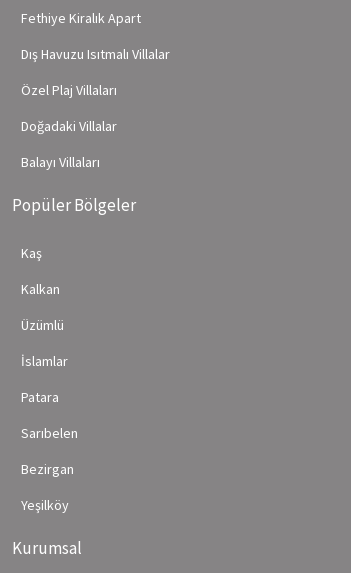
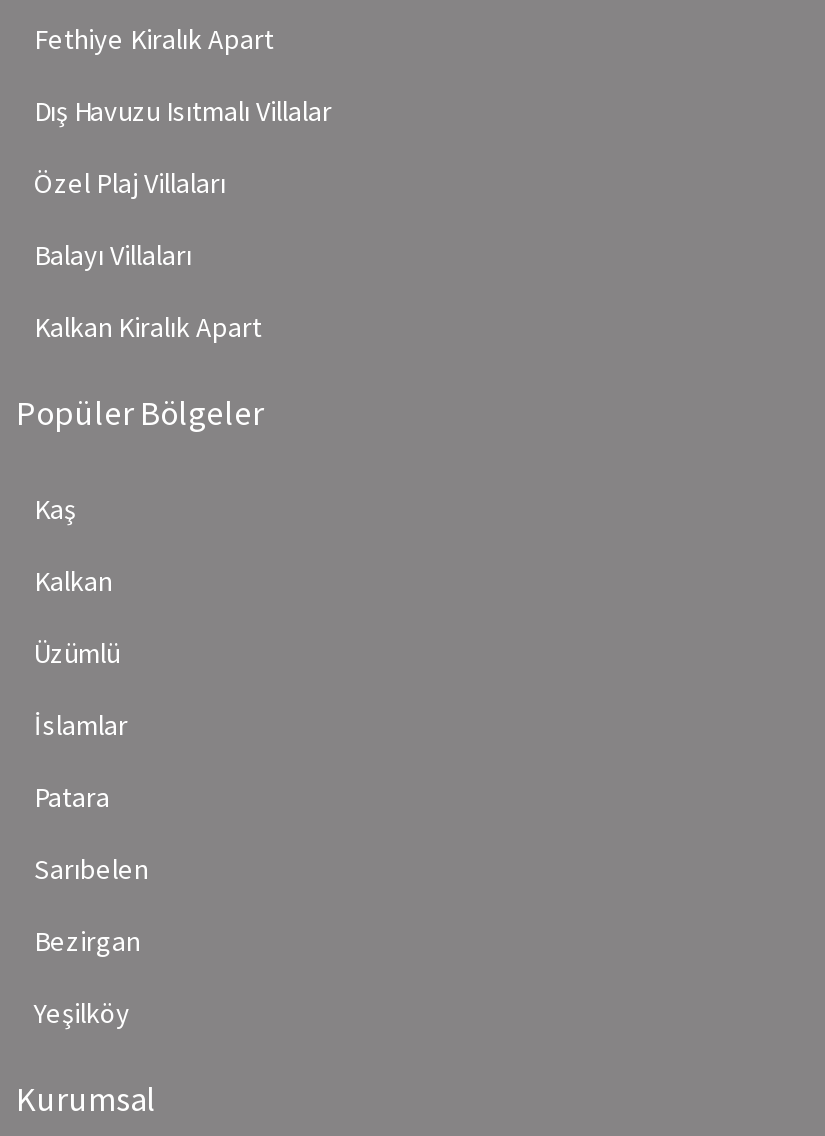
- Doğadaki Villalar

moved up: Balayı Villaları

+ Kalkan Kiralık Apart
